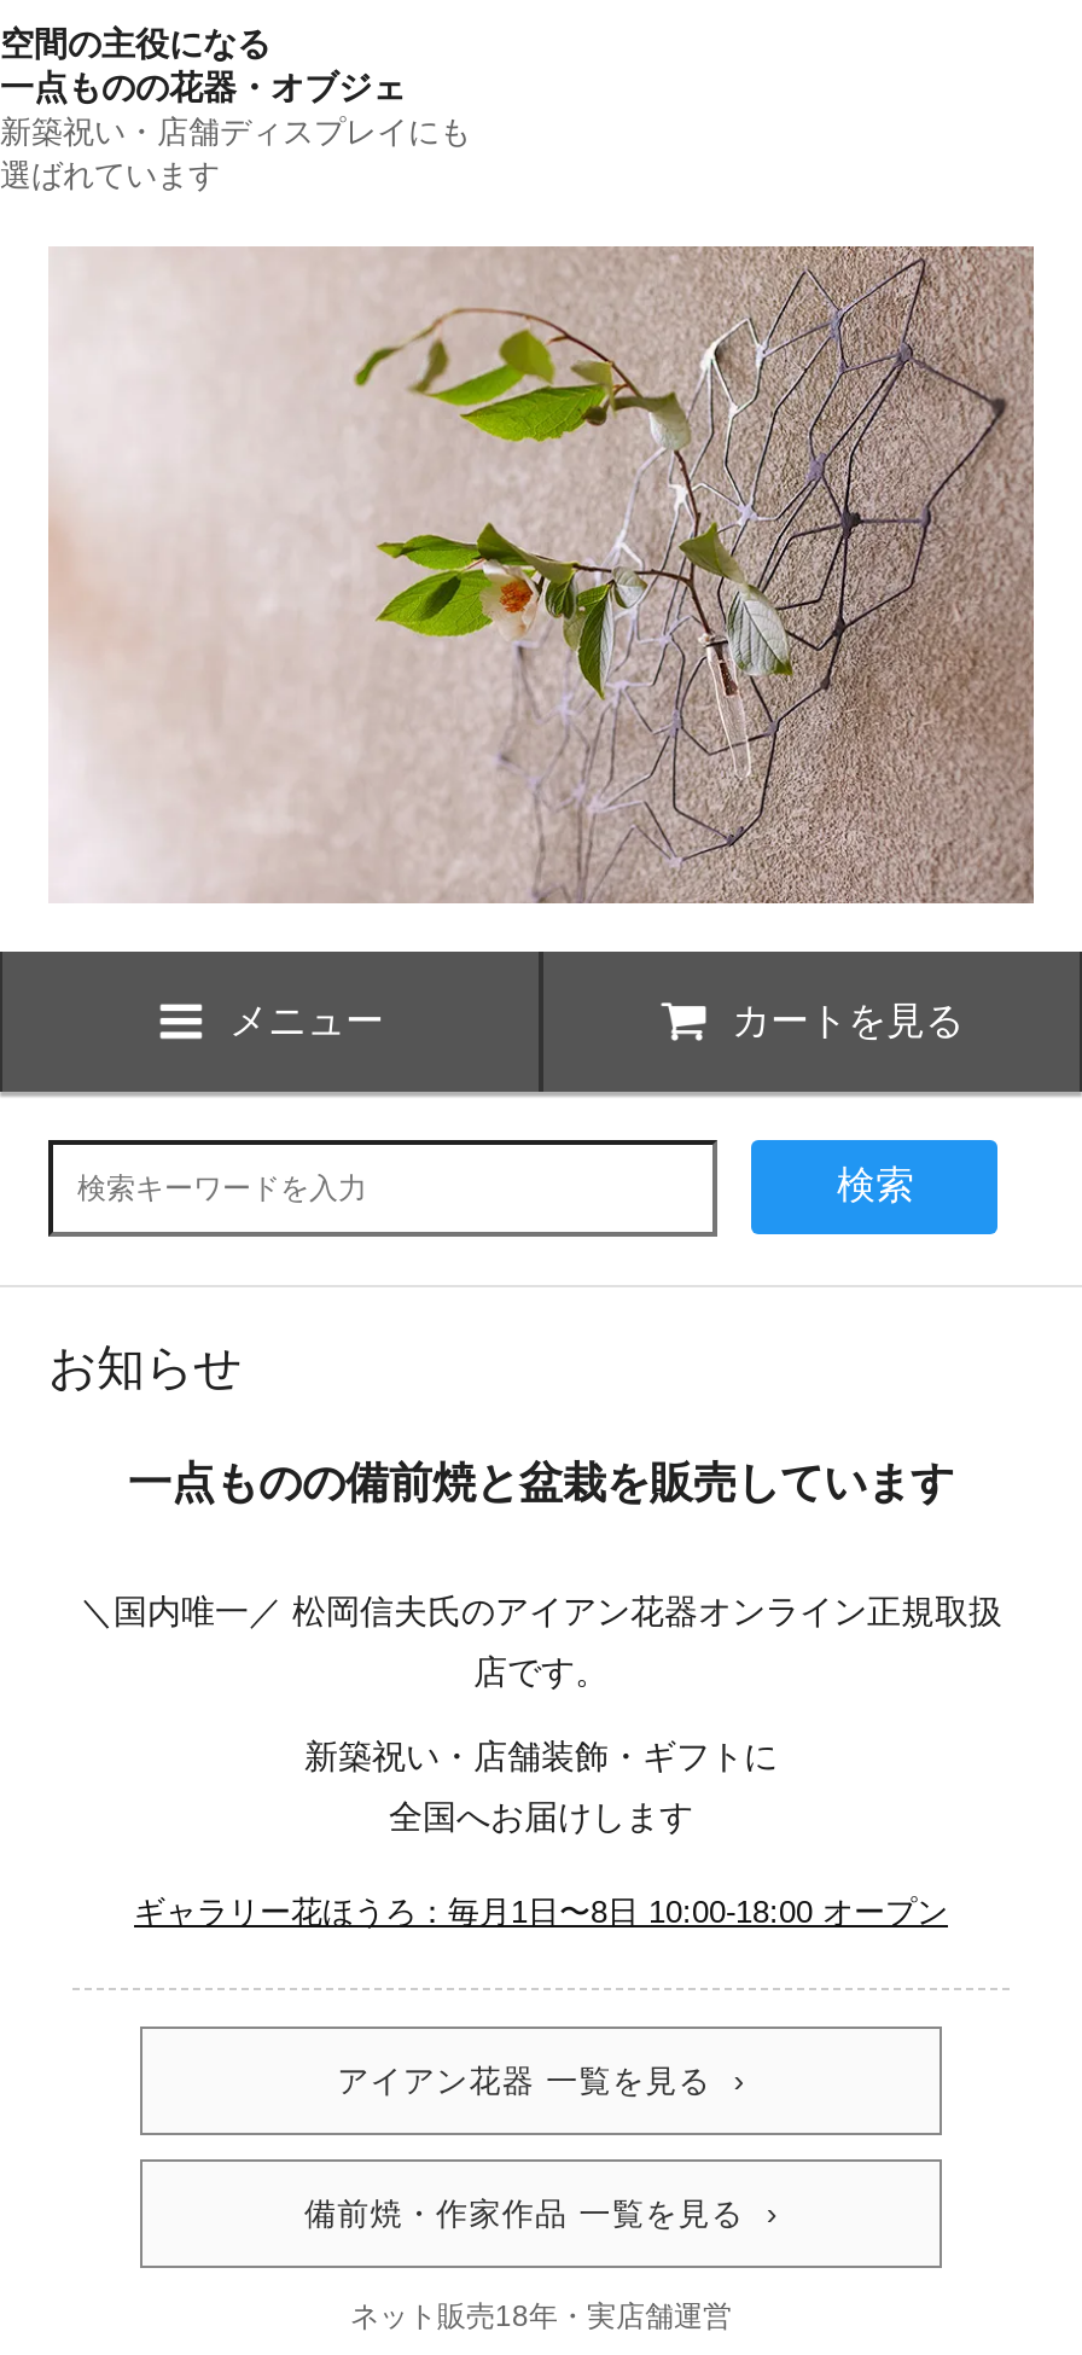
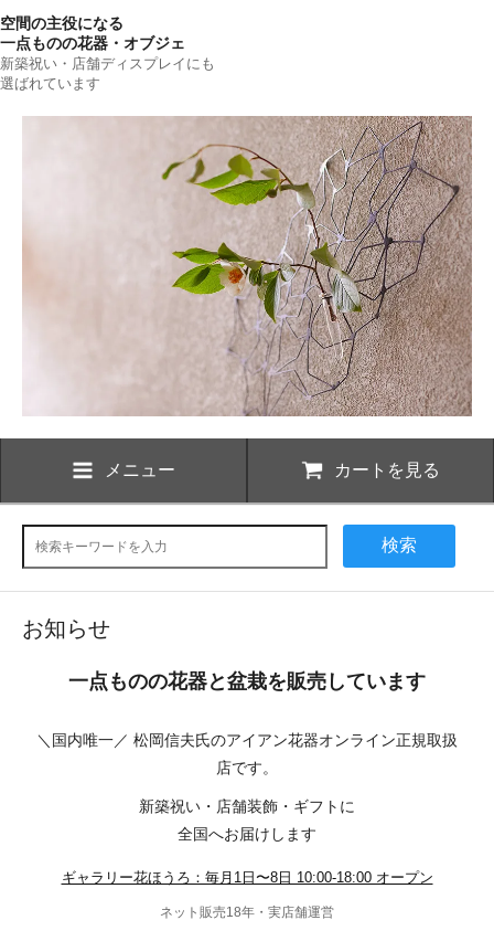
- 一点ものの備前焼と盆栽を販売しています
+ 一点ものの花器と盆栽を販売しています

- アイアン花器 一覧を見る ›

- 備前焼・作家作品 一覧を見る ›
